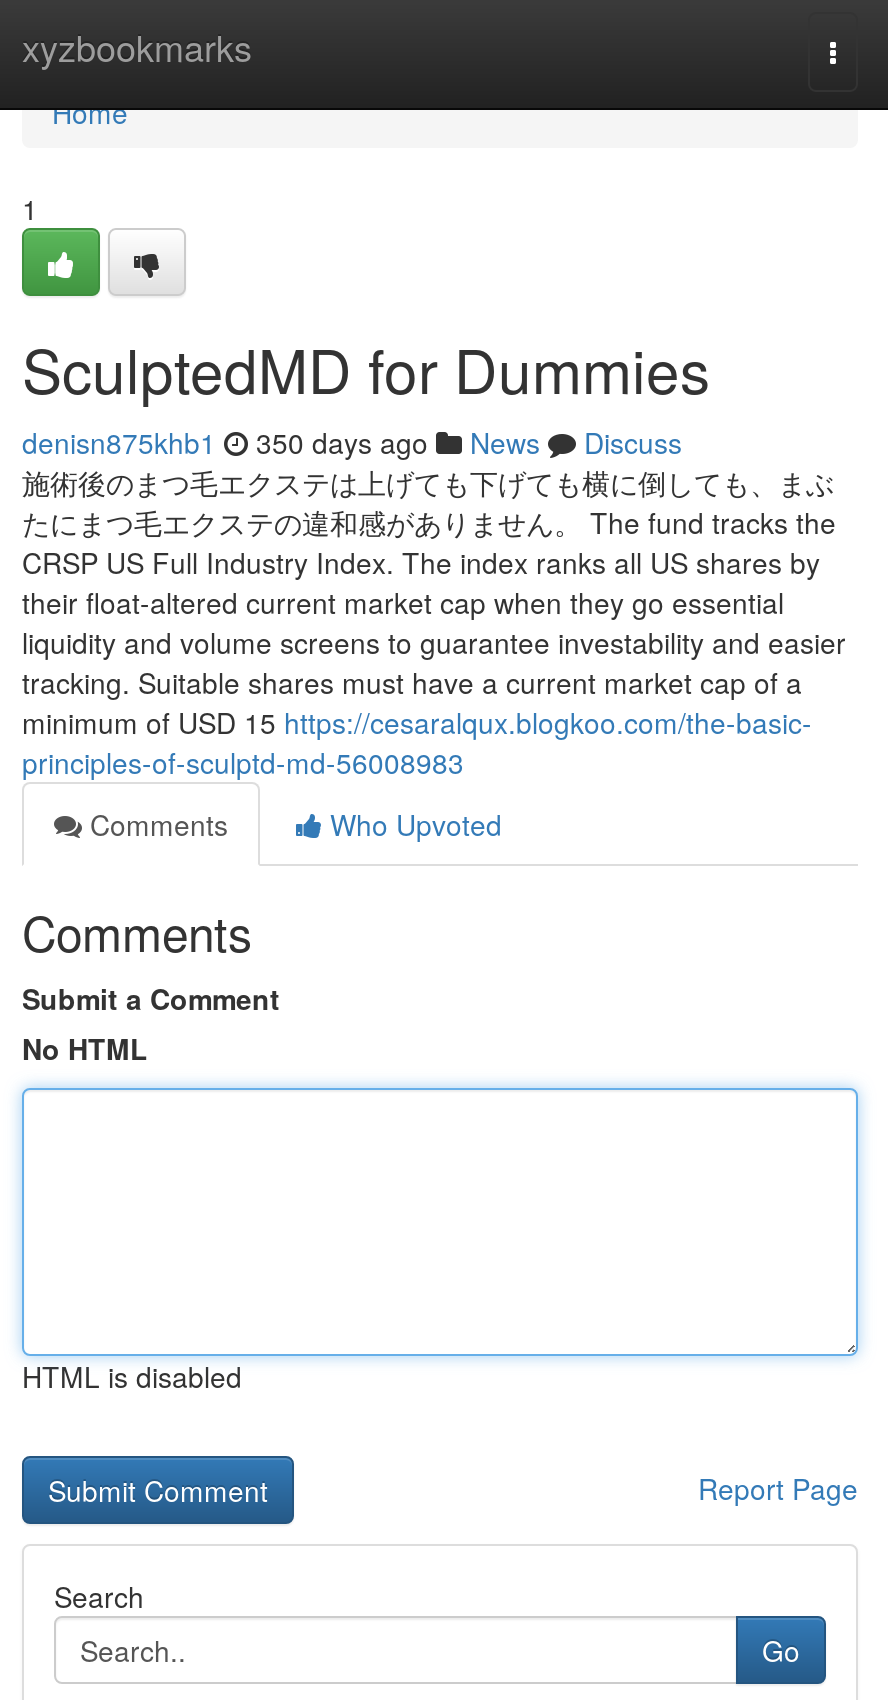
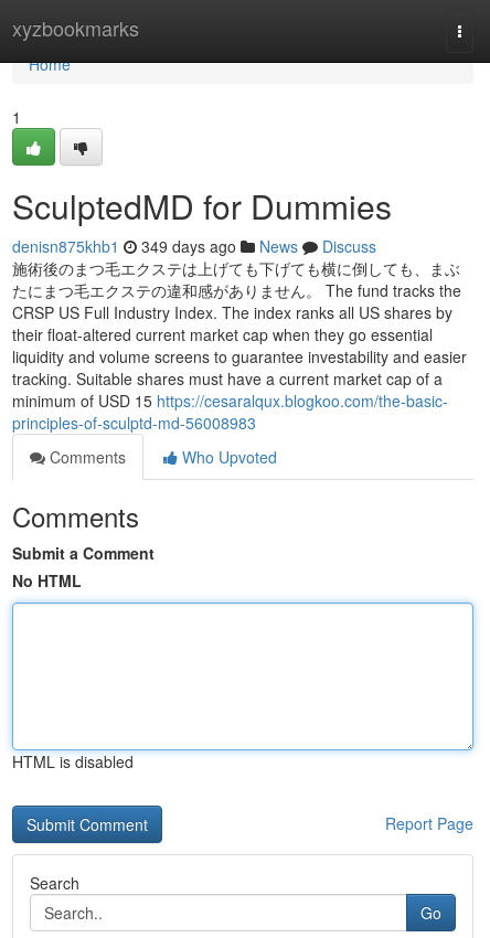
- denisn875khb1 350 days ago News Discuss
+ denisn875khb1 349 days ago News Discuss
